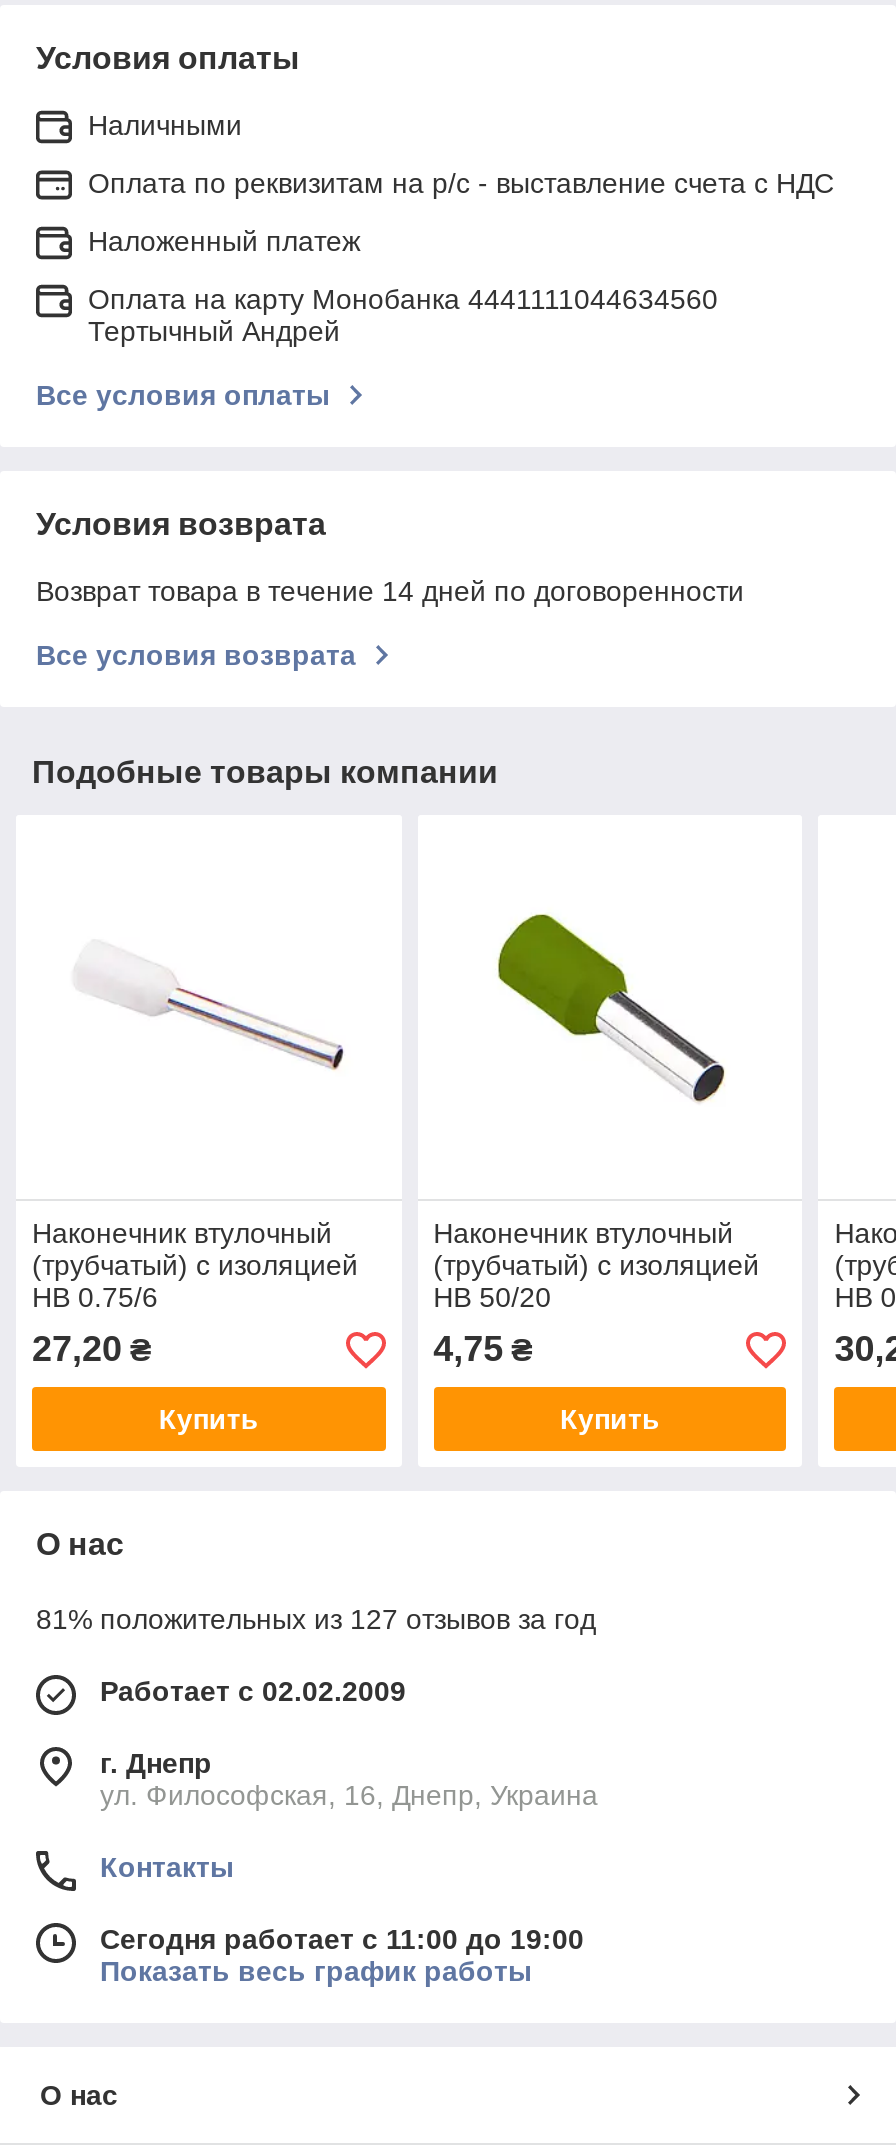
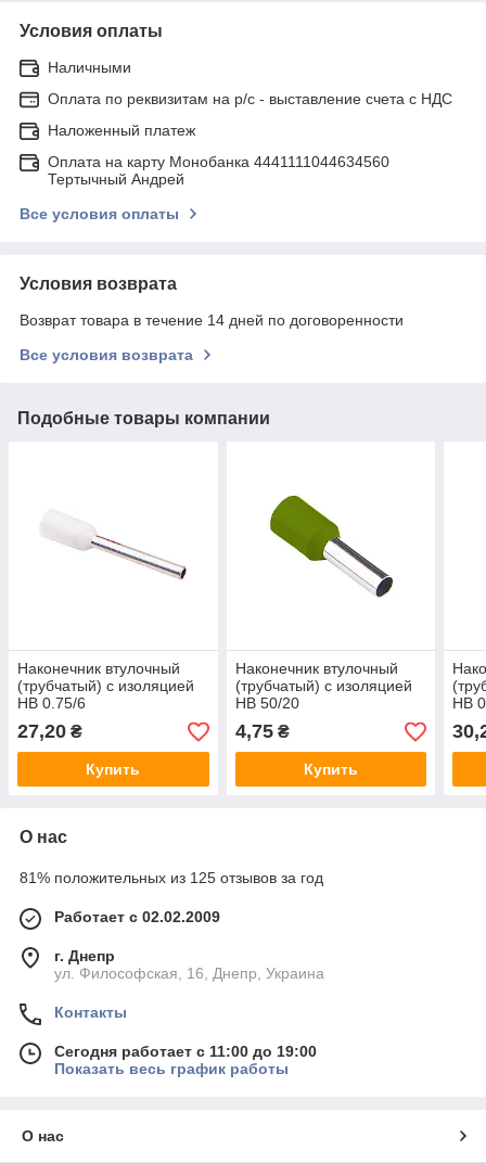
- 81% положительных из 127 отзывов за год
+ 81% положительных из 125 отзывов за год
